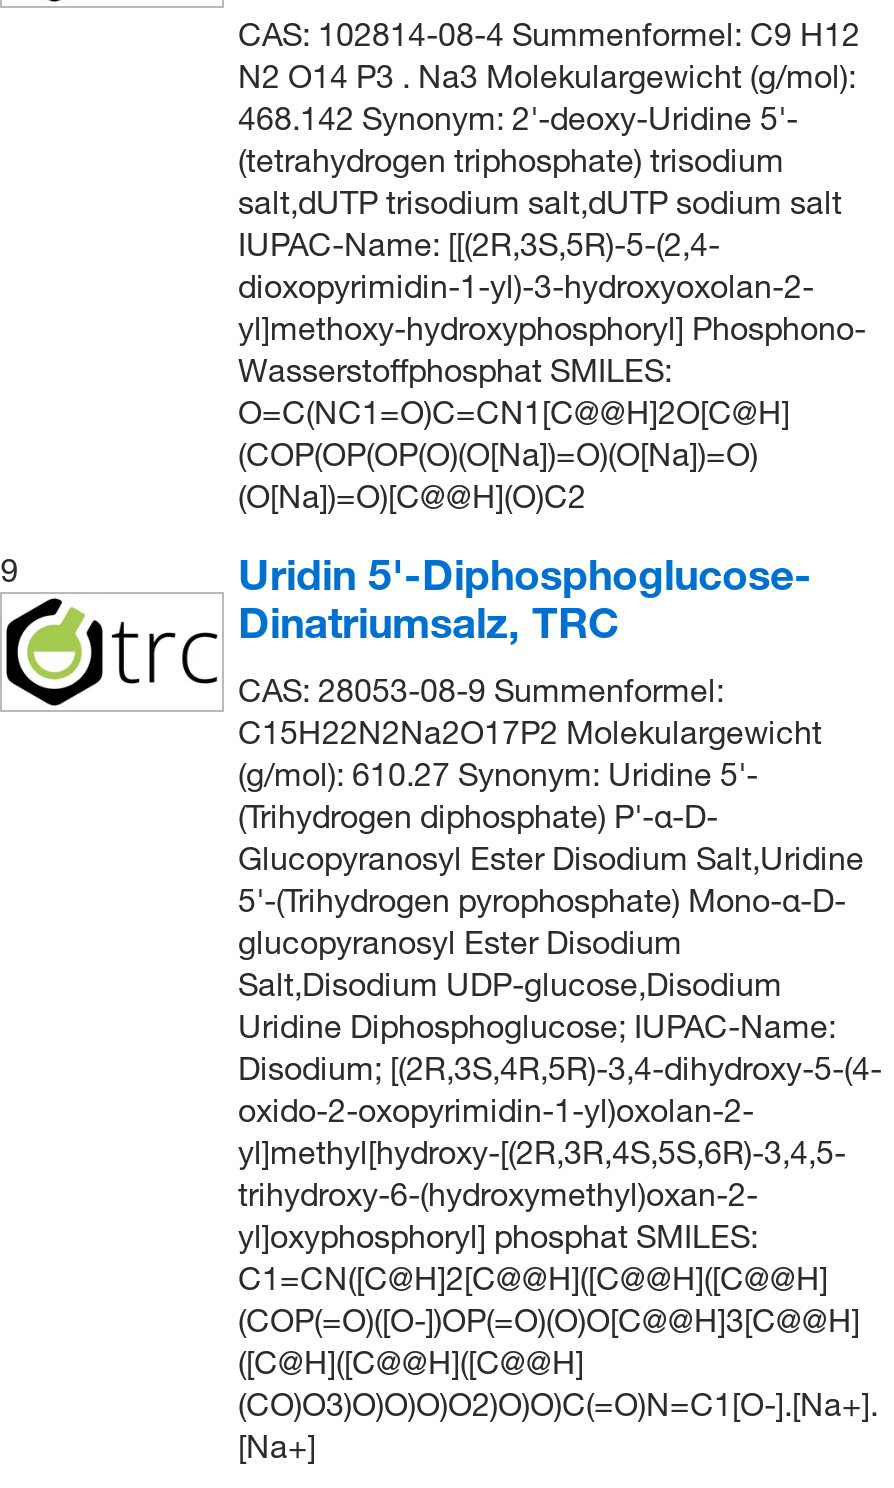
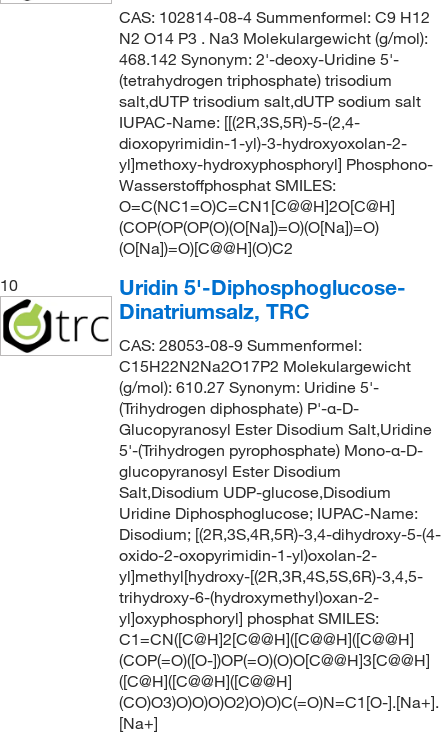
- 9
+ 10
